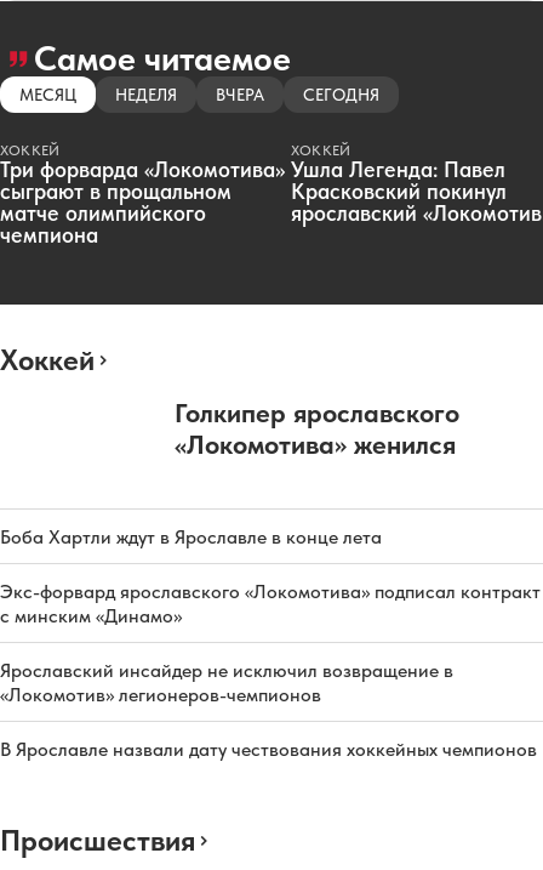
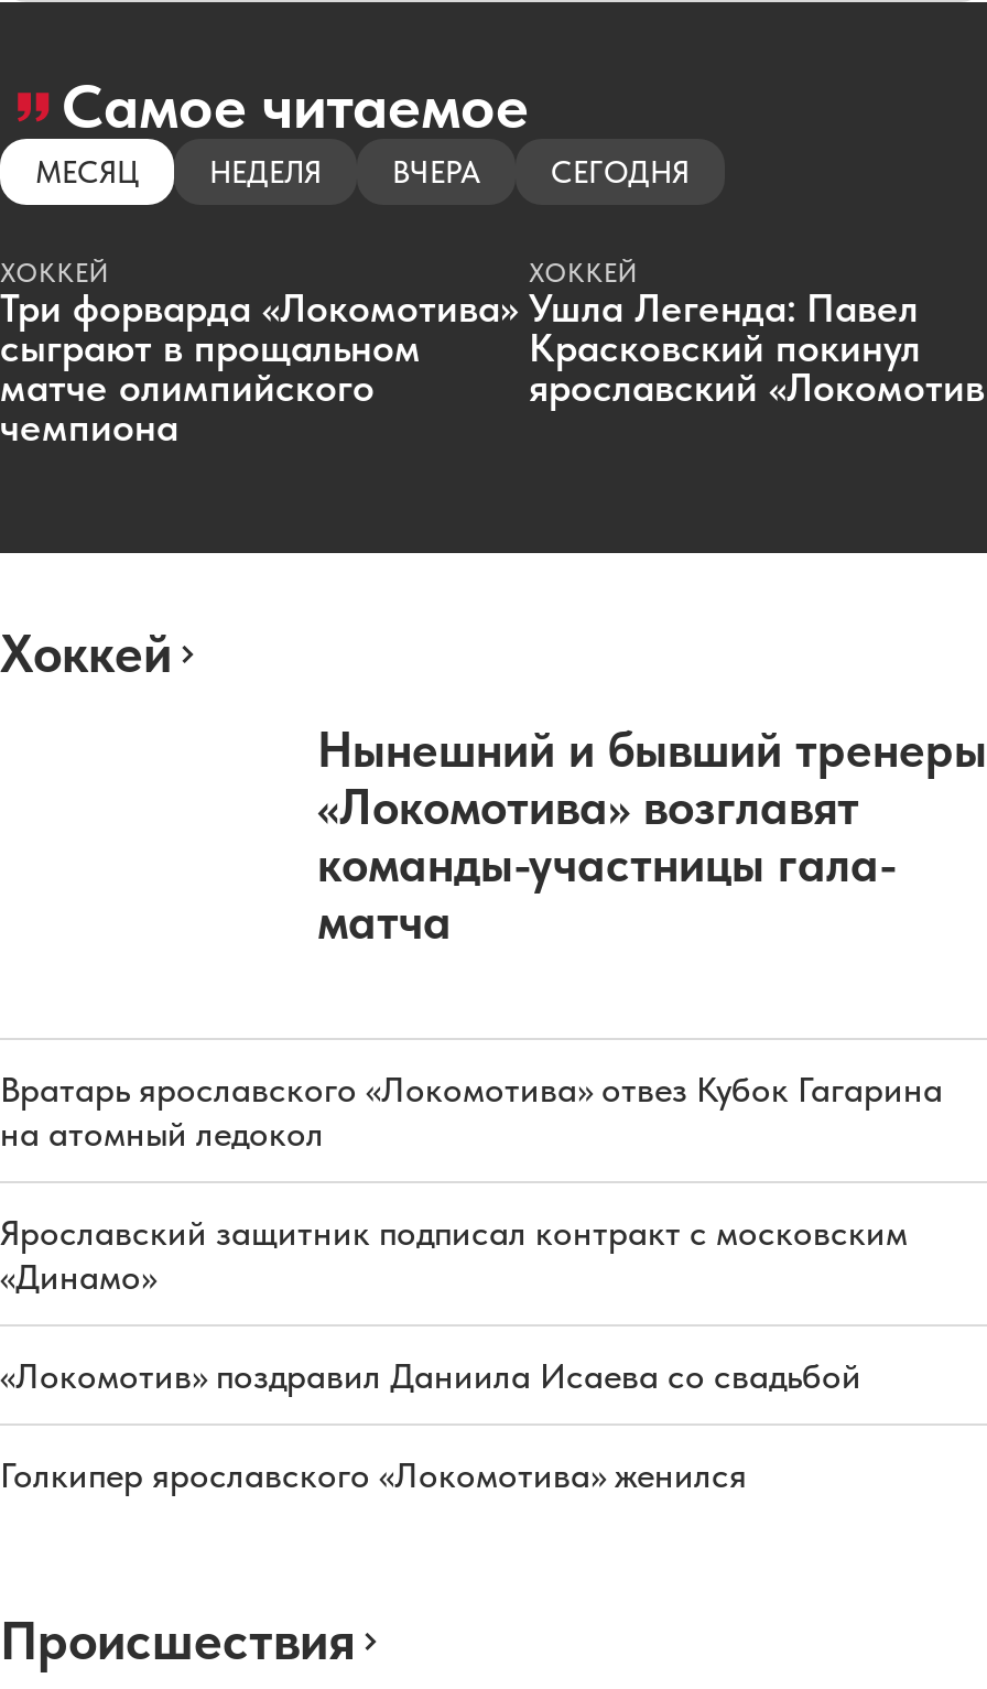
- Голкипер ярославского
- «Локомотива» женился
+ Нынешний и бывший тренеры
+ «Локомотива» возглавят
+ команды-участницы гала-
+ матча

- Боба Хартли ждут в Ярославле в конце лета
+ Вратарь ярославского «Локомотива» отвез Кубок Гагарина
+ на атомный ледокол

- Экс-форвард ярославского «Локомотива» подписал контракт
- с минским «Динамо»
+ Ярославский защитник подписал контракт с московским
+ «Динамо»

- Ярославский инсайдер не исключил возвращение в
- «Локомотив» легионеров-чемпионов
+ «Локомотив» поздравил Даниила Исаева со свадьбой

- В Ярославле назвали дату чествования хоккейных чемпионов
+ Голкипер ярославского «Локомотива» женился
